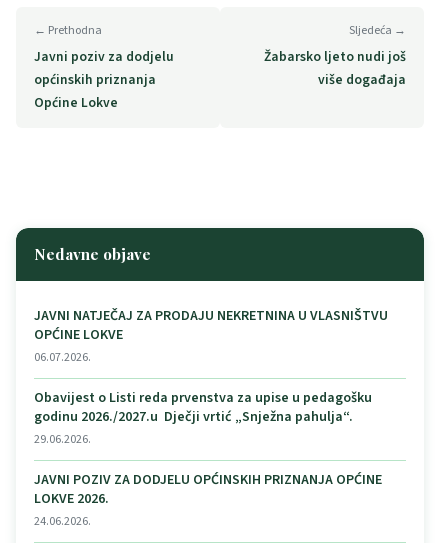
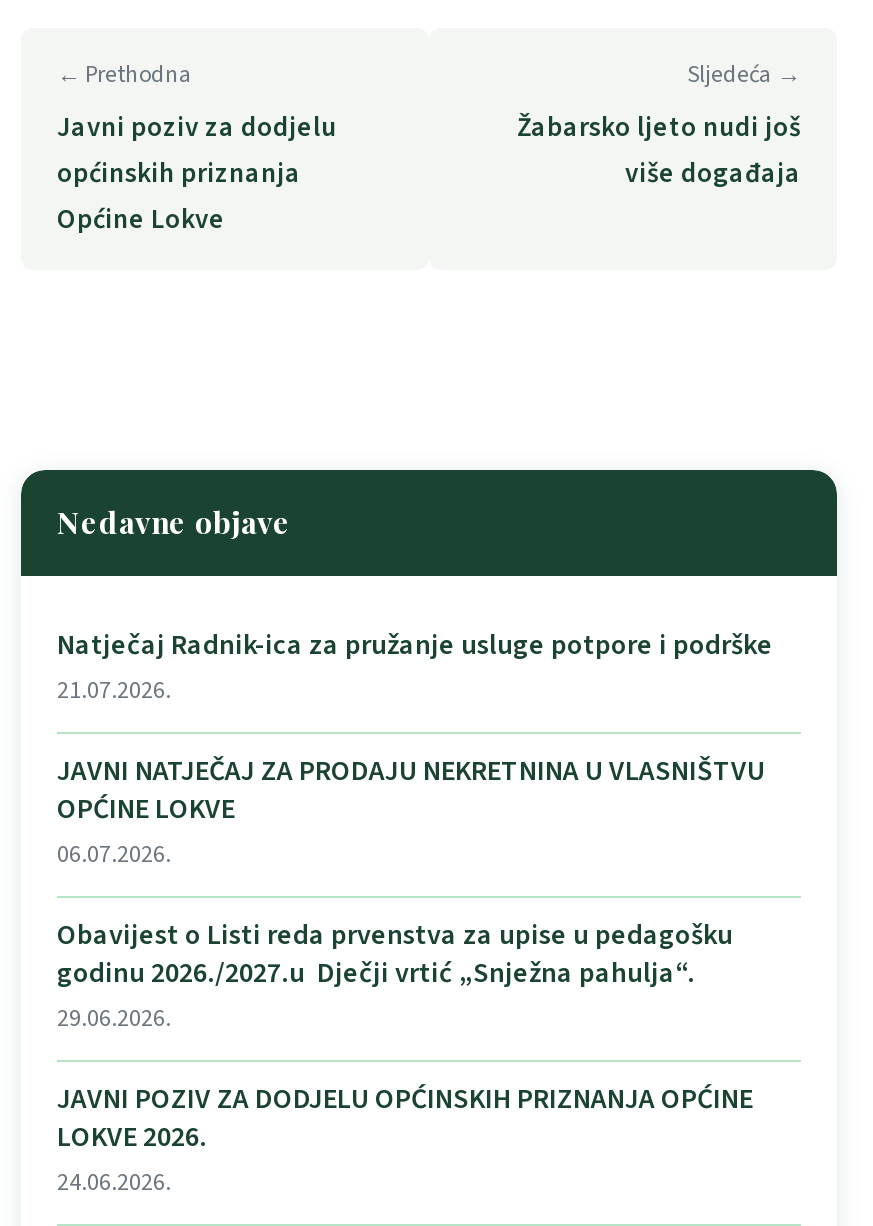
+ Natječaj Radnik-ica za pružanje usluge potpore i podrške
+ 21.07.2026.
